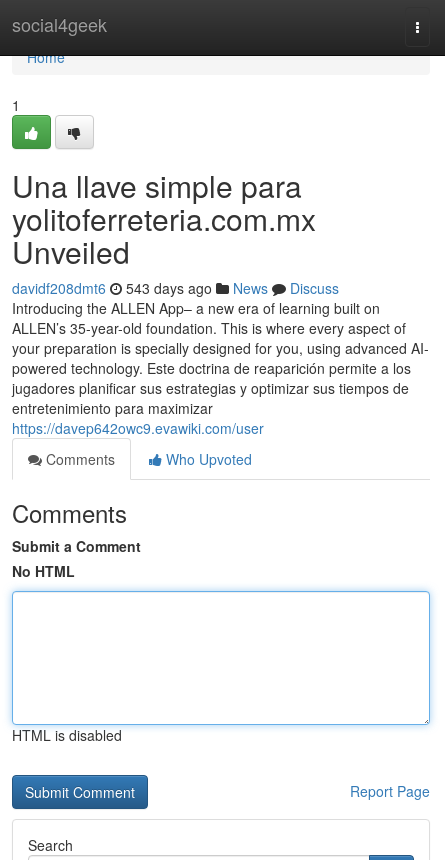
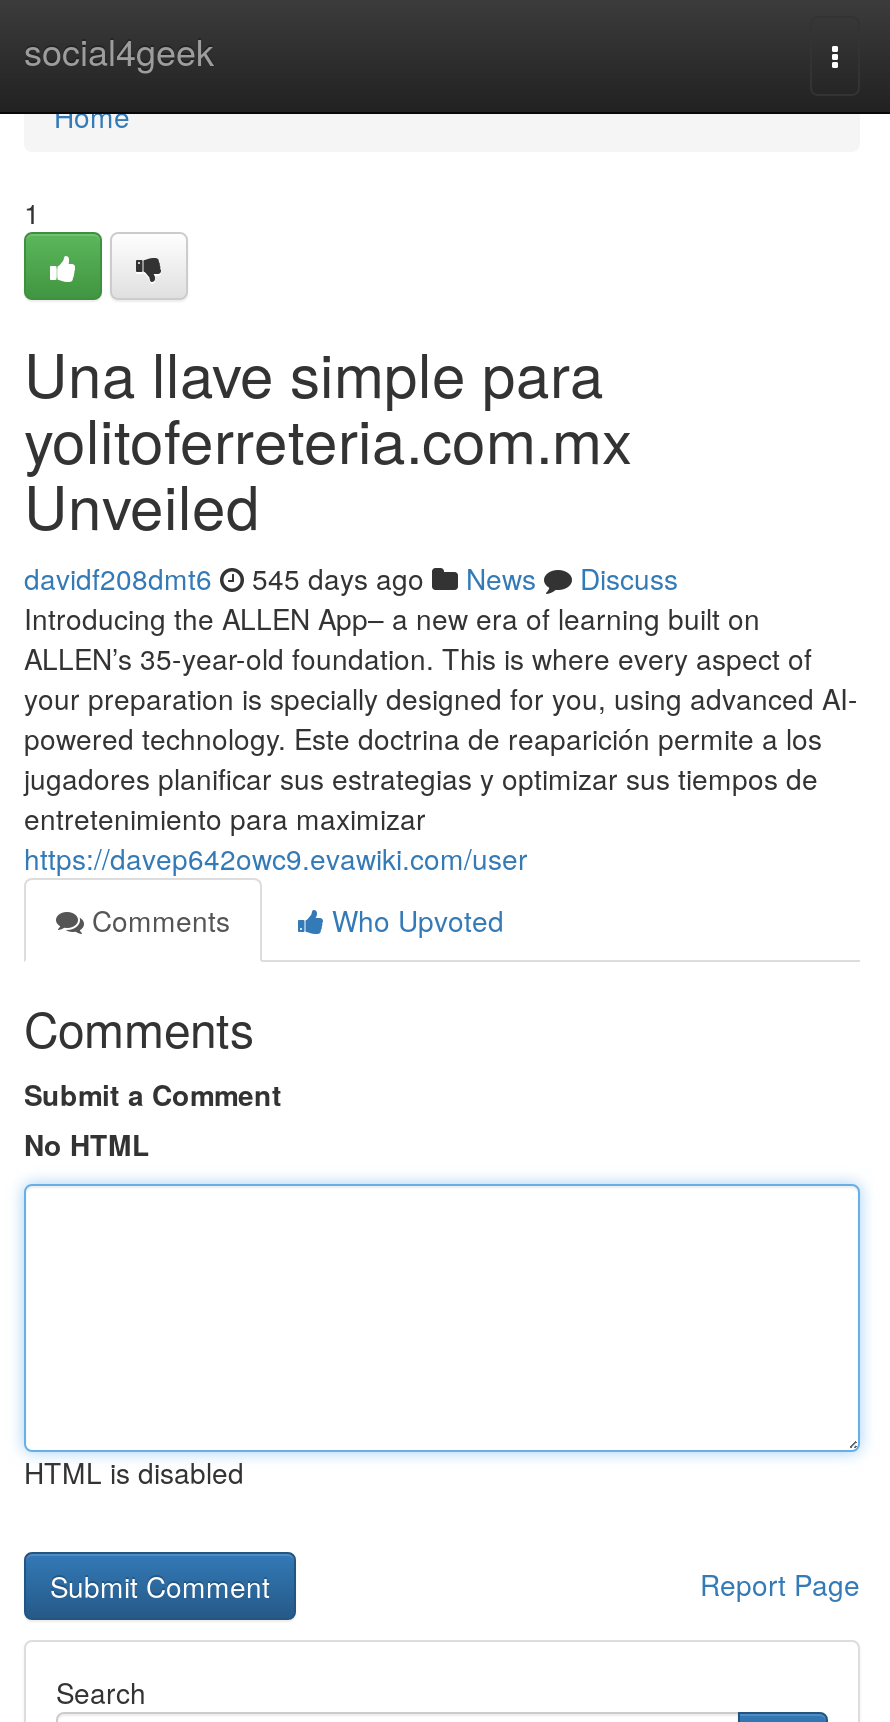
- davidf208dmt6 543 days ago News Discuss
+ davidf208dmt6 545 days ago News Discuss
